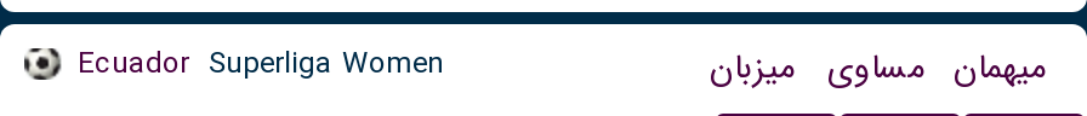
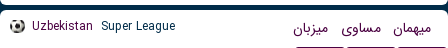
- Ecuador Superliga Women
+ Uzbekistan Super League
